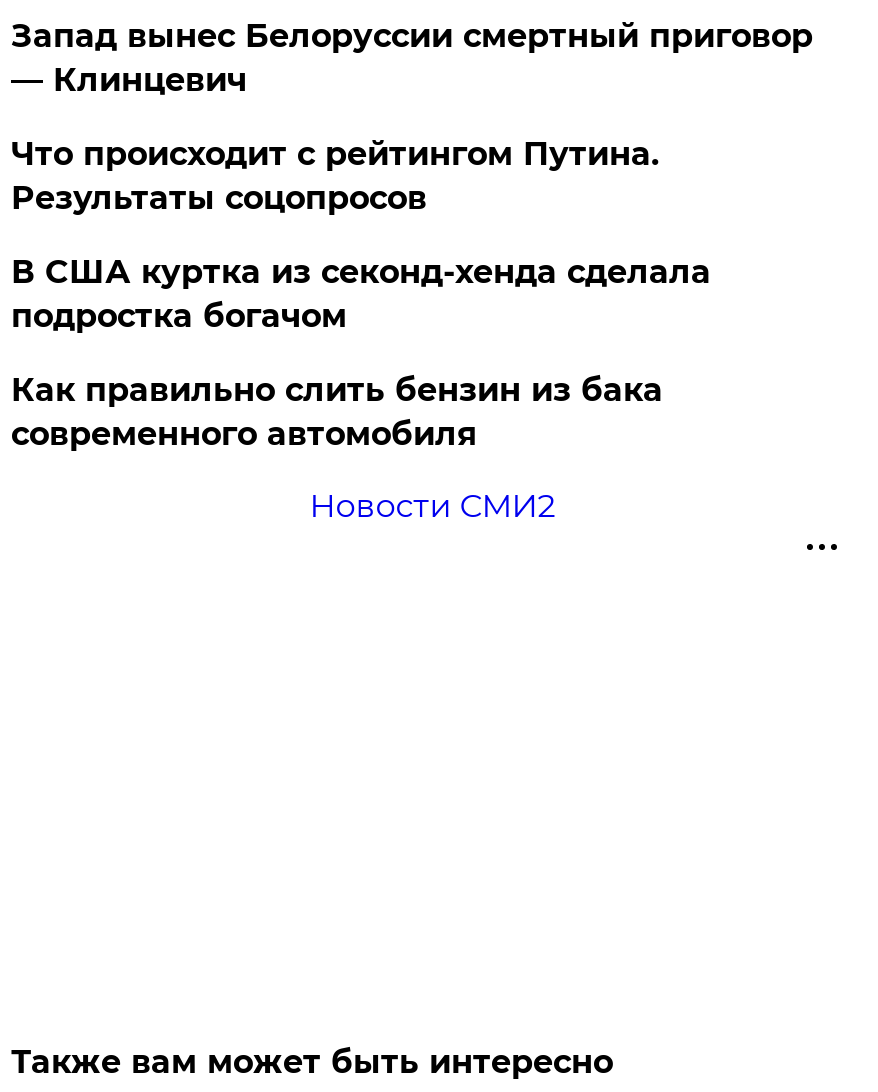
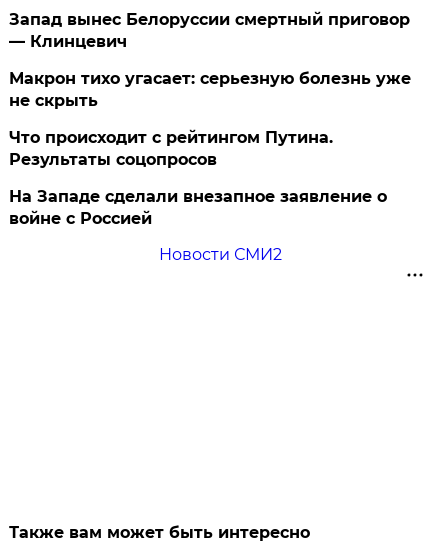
+ Макрон тихо угасает: серьезную болезнь уже
+ не скрыть

moved down: Что происходит с рейтингом Путина. | Результаты соцопросов

- В США куртка из секонд-хенда сделала
- подростка богачом
- Как правильно слить бензин из бака
- современного автомобиля
+ На Западе сделали внезапное заявление о
+ войне с Россией
